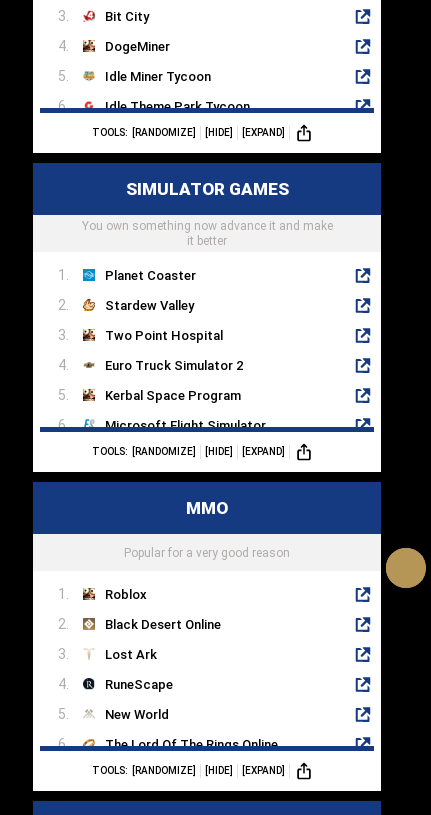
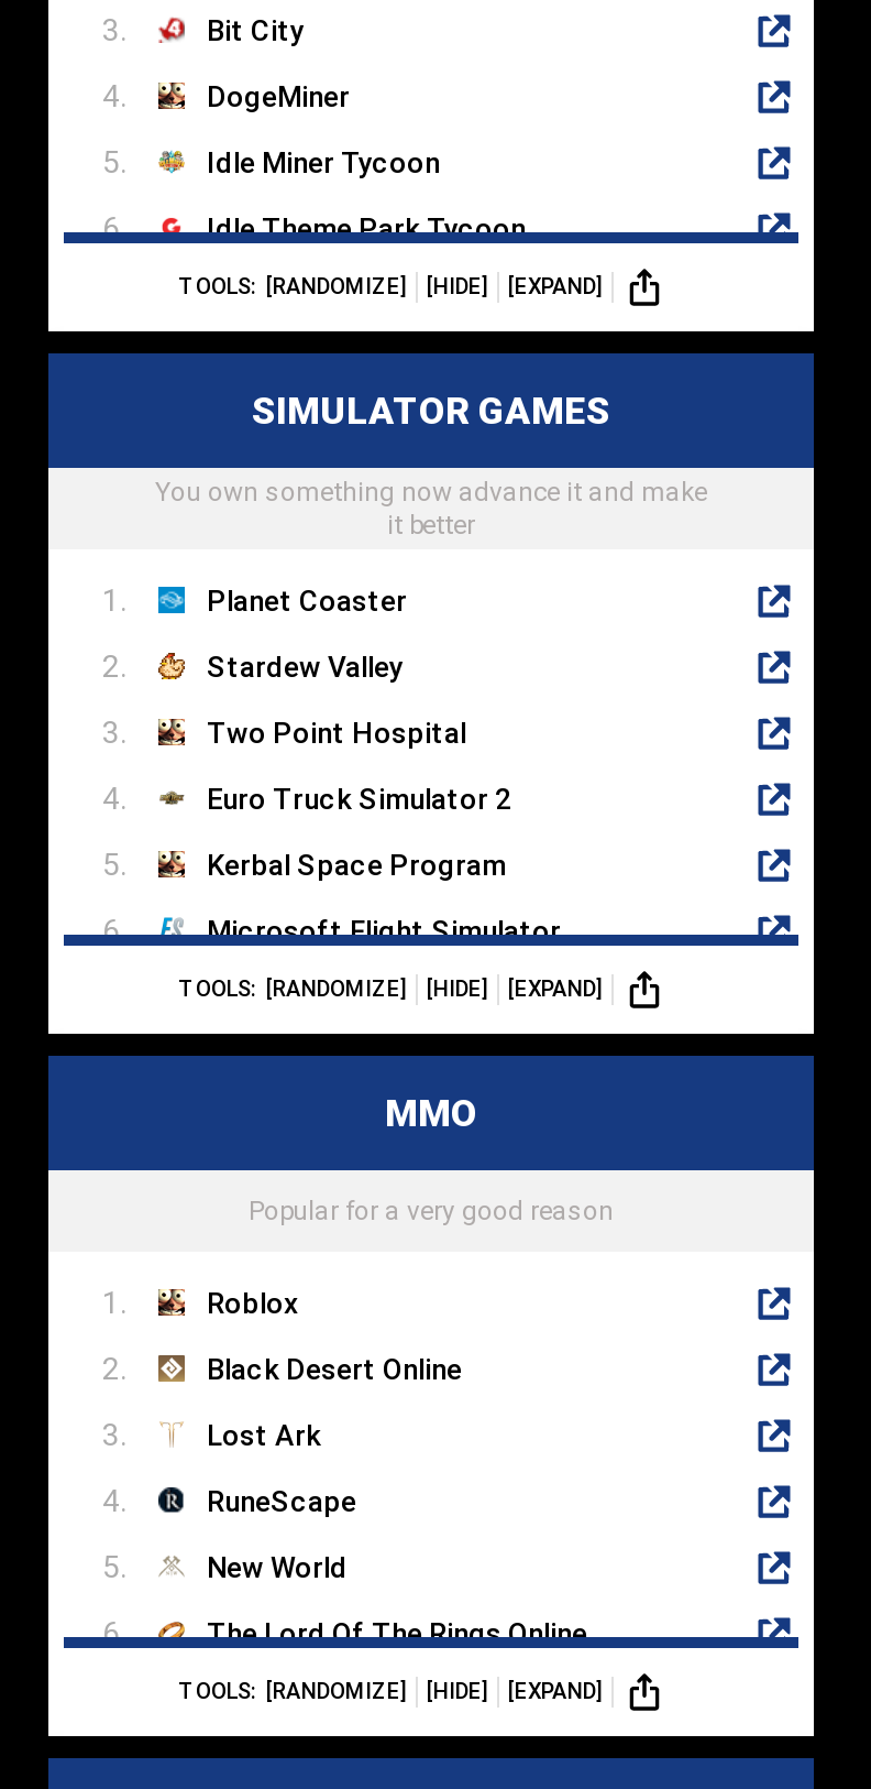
- [image]
